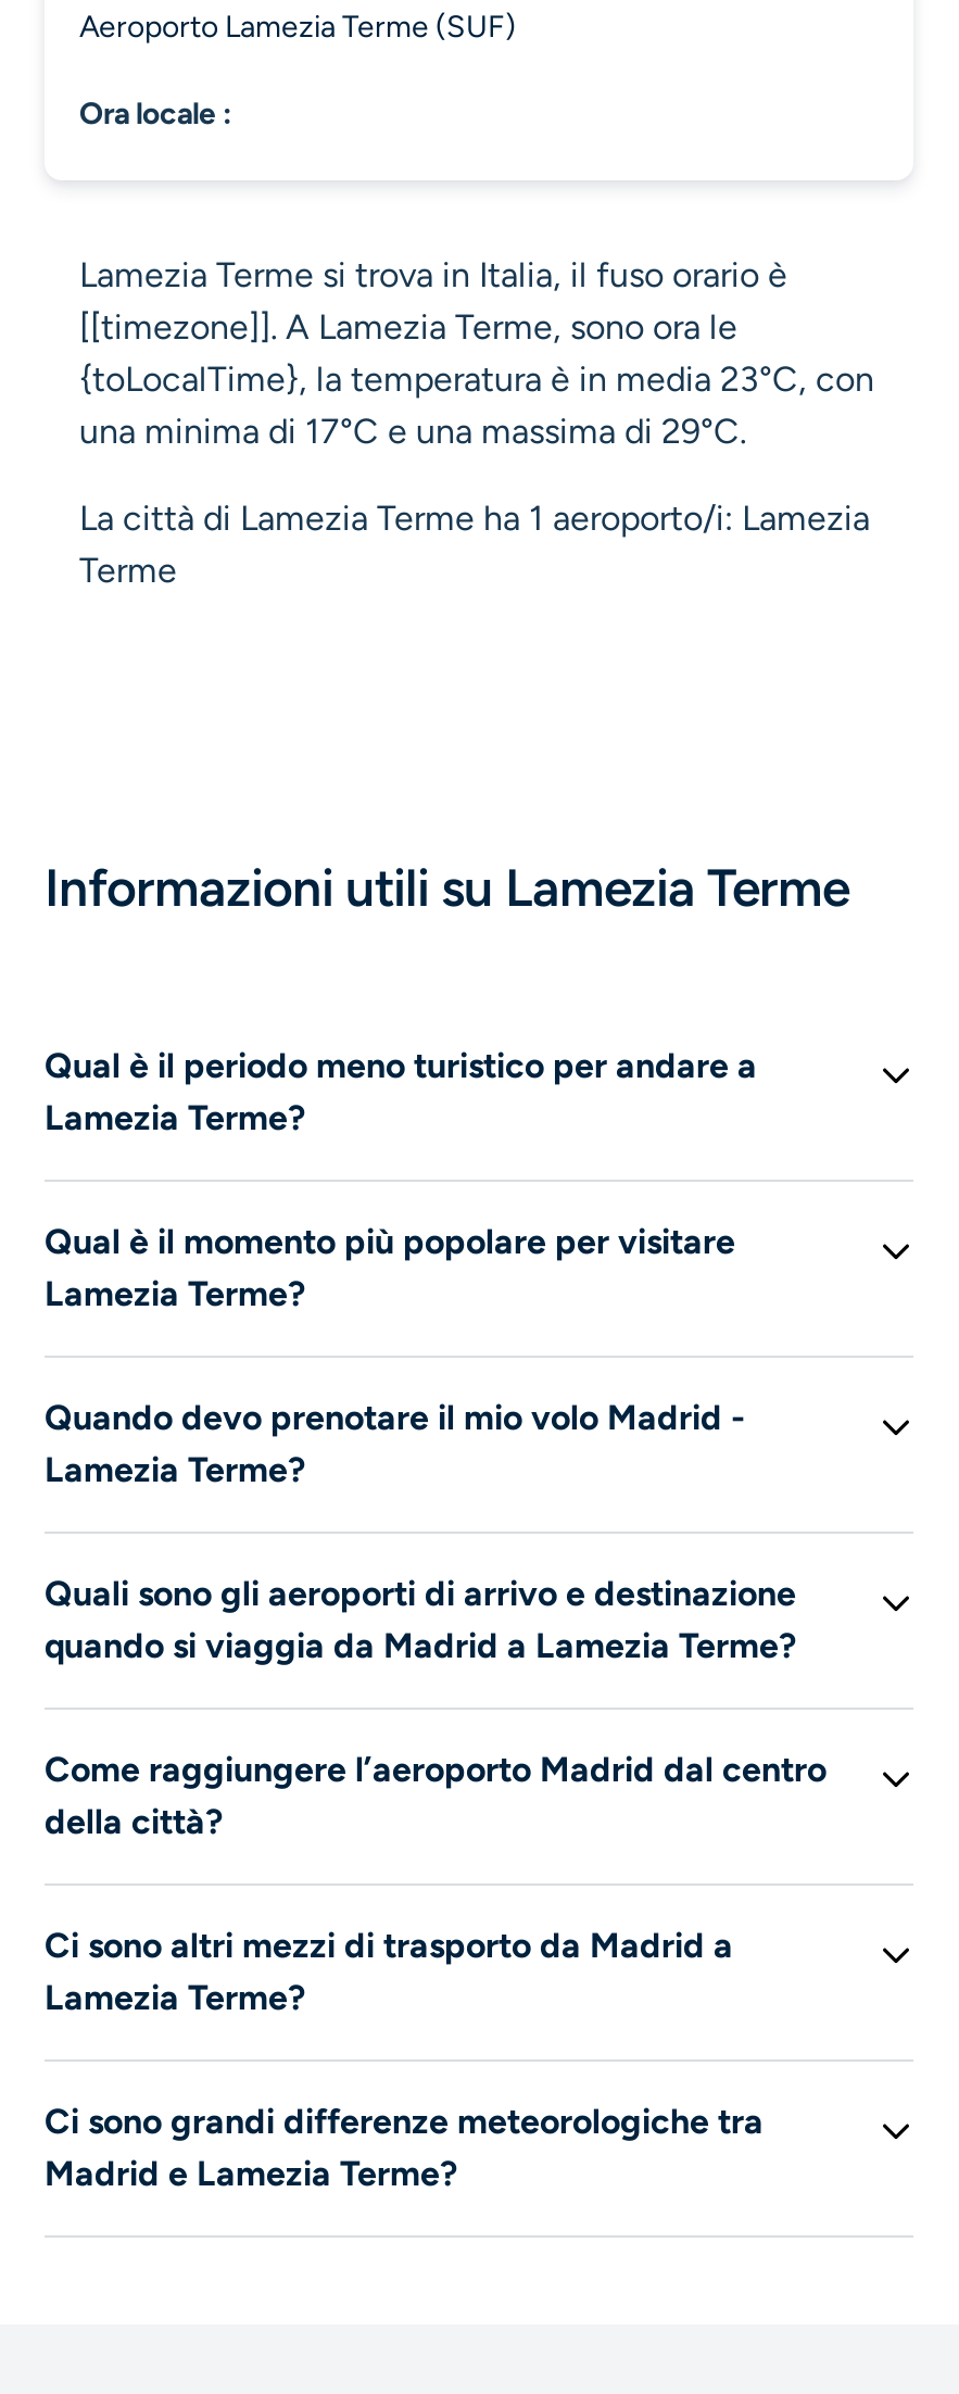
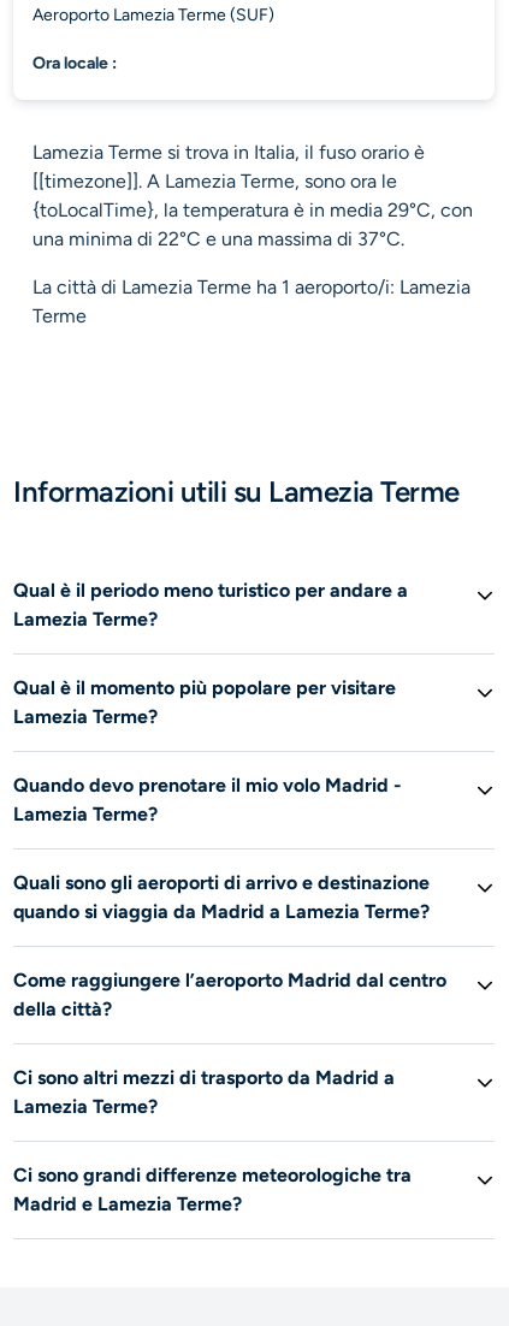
- {toLocalTime}, la temperatura è in media 23°C, con
+ {toLocalTime}, la temperatura è in media 29°C, con

- una minima di 17°C e una massima di 29°C.
+ una minima di 22°C e una massima di 37°C.
